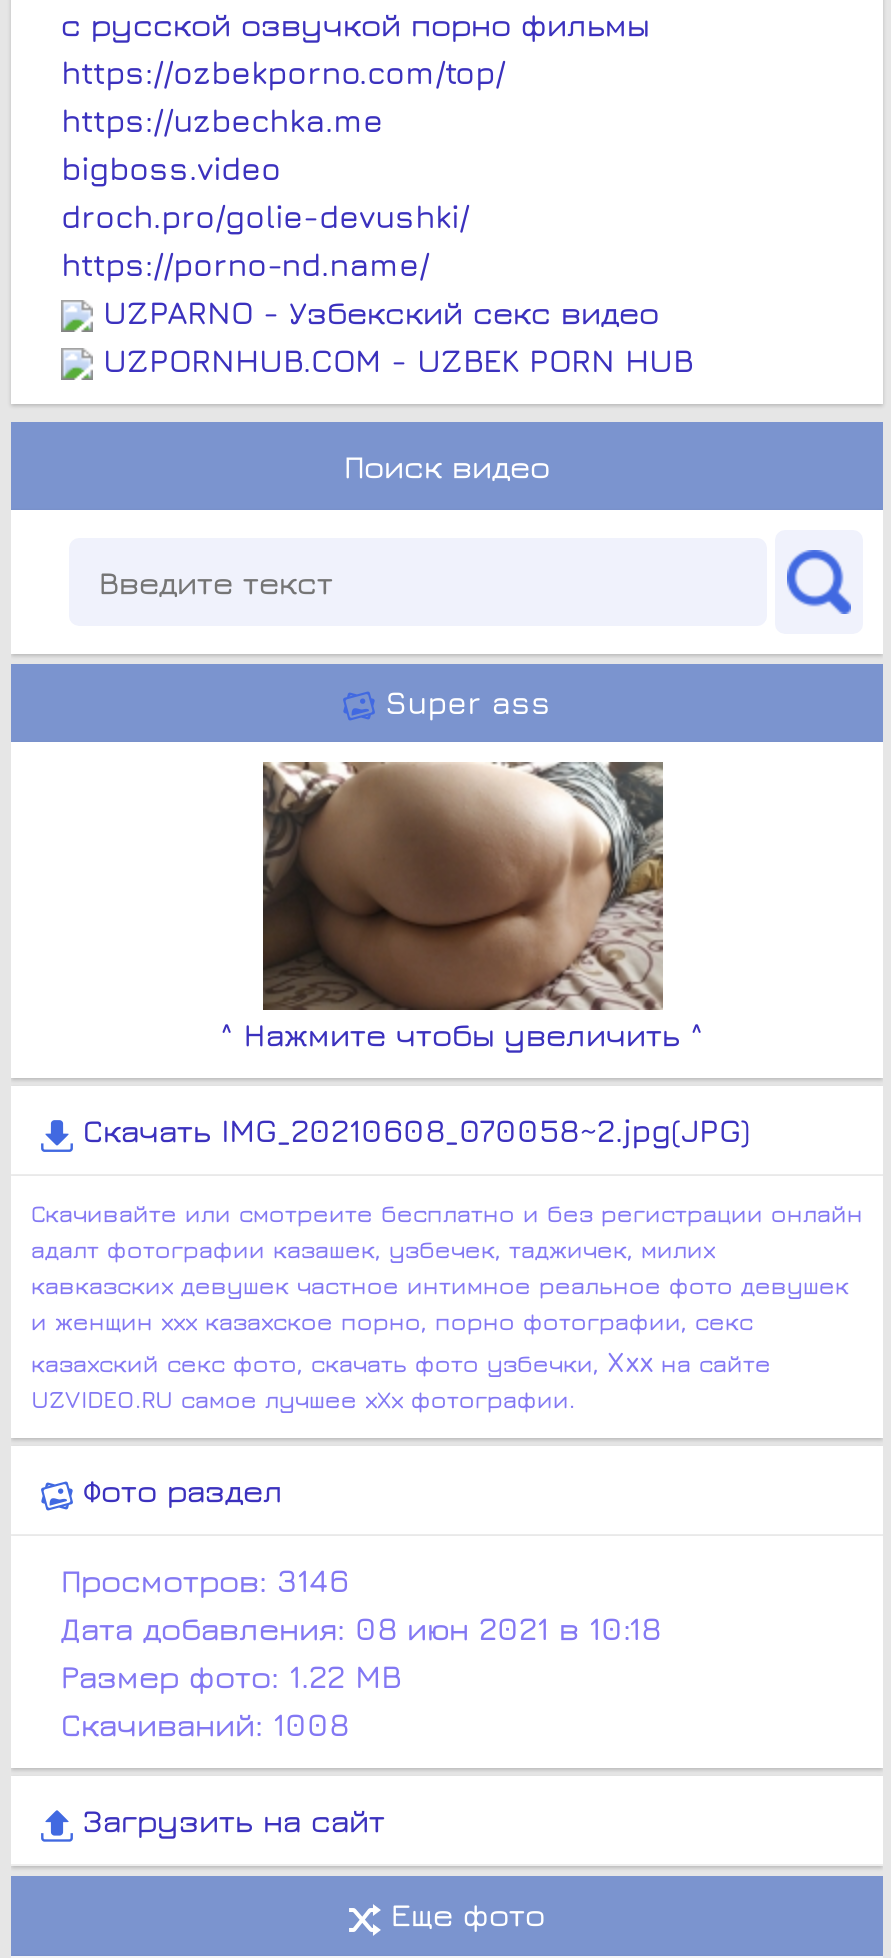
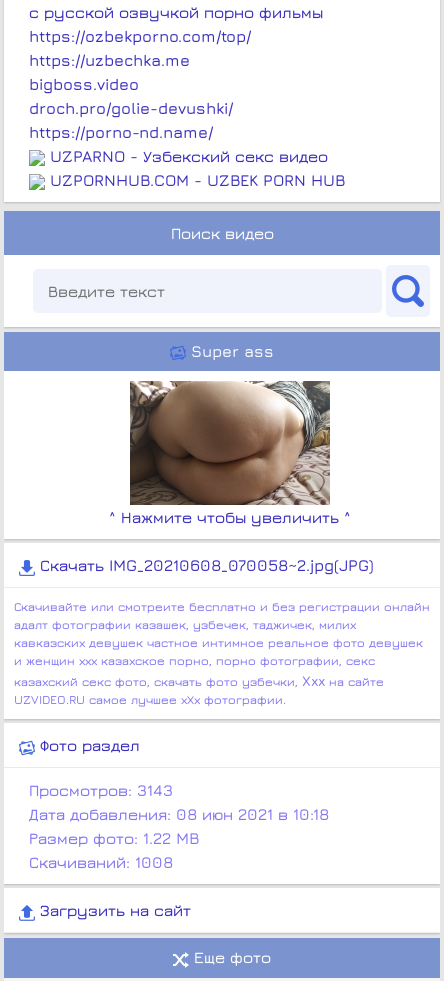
- Просмотров: 3146
+ Просмотров: 3143
